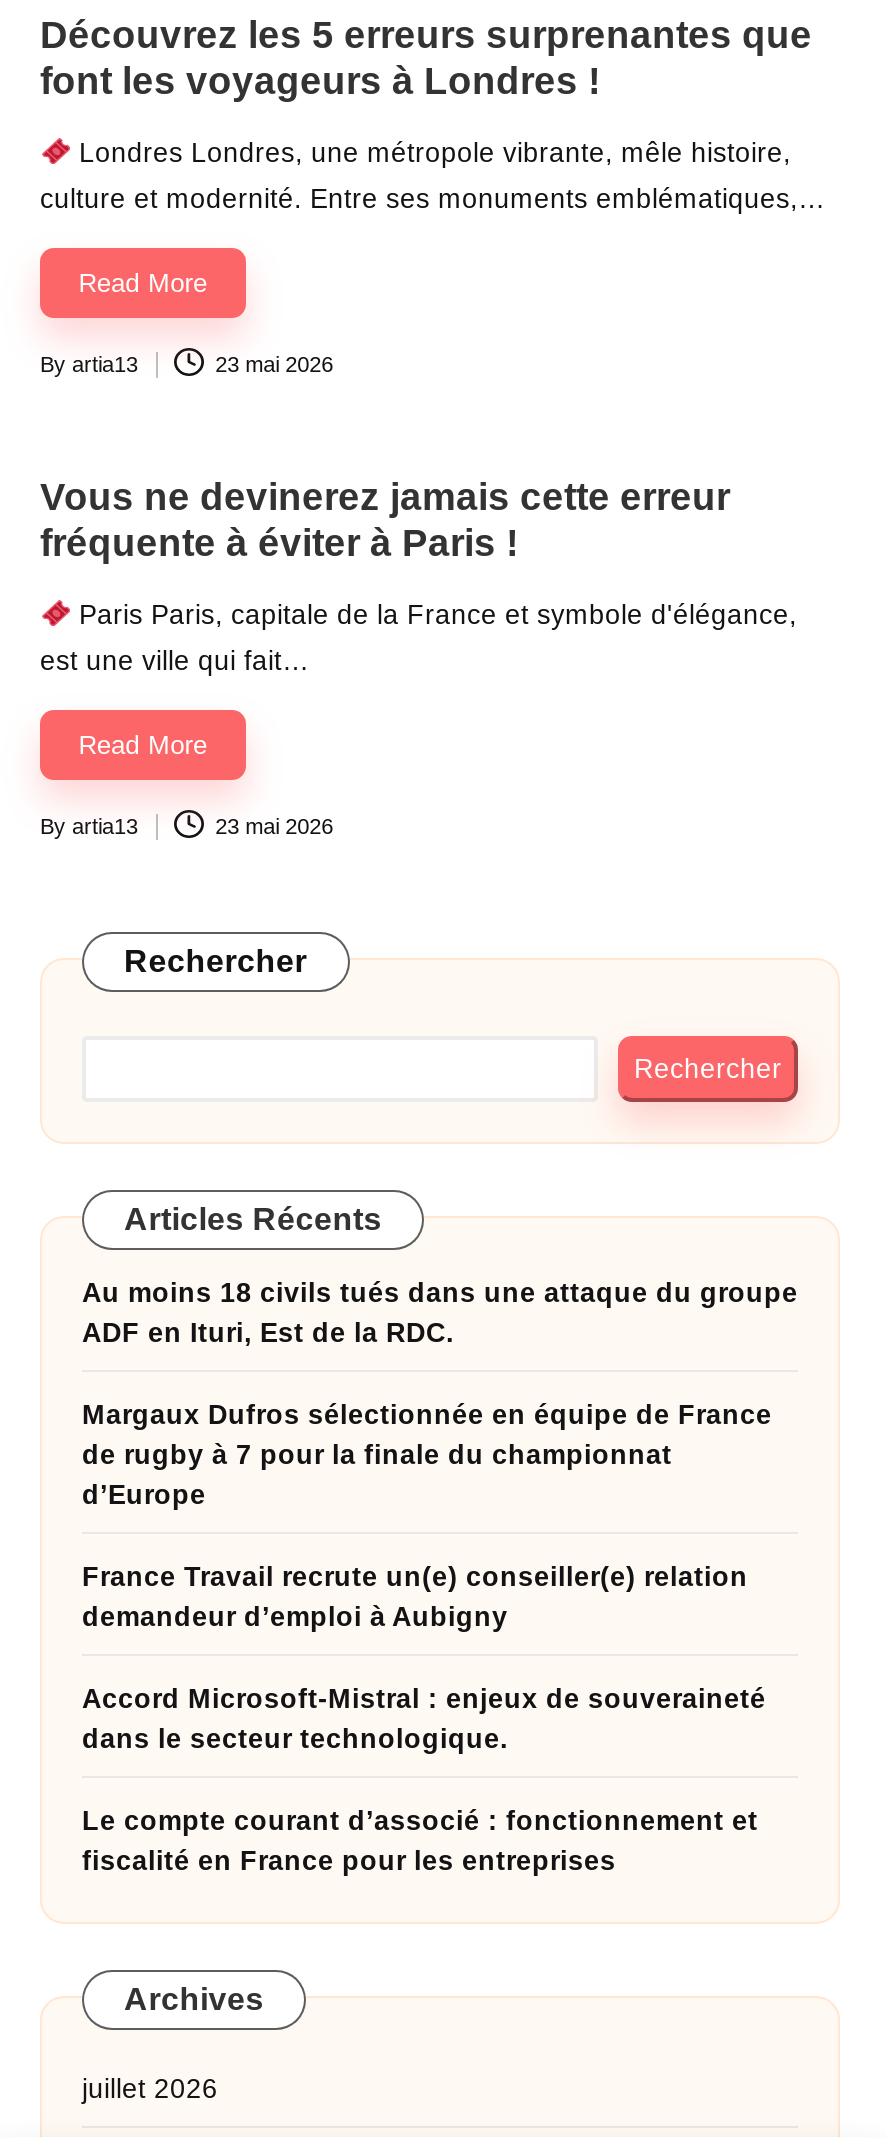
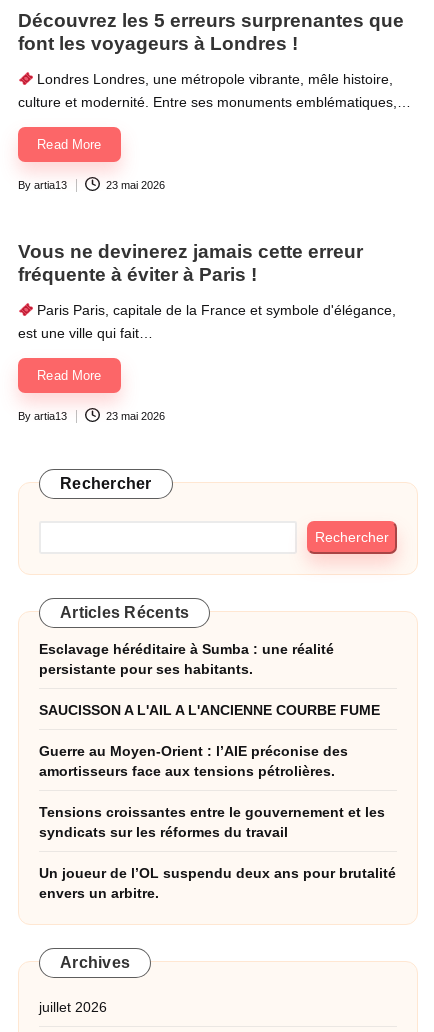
- Au moins 18 civils tués dans une attaque du groupe
- ADF en Ituri, Est de la RDC.
+ Esclavage héréditaire à Sumba : une réalité
+ persistante pour ses habitants.

- Margaux Dufros sélectionnée en équipe de France
- de rugby à 7 pour la finale du championnat
- d’Europe
+ SAUCISSON A L'AIL A L'ANCIENNE COURBE FUME

- France Travail recrute un(e) conseiller(e) relation
- demandeur d’emploi à Aubigny
+ Guerre au Moyen-Orient : l’AIE préconise des
+ amortisseurs face aux tensions pétrolières.

- Accord Microsoft-Mistral : enjeux de souveraineté
- dans le secteur technologique.
+ Tensions croissantes entre le gouvernement et les
+ syndicats sur les réformes du travail

- Le compte courant d’associé : fonctionnement et
- fiscalité en France pour les entreprises
+ Un joueur de l’OL suspendu deux ans pour brutalité
+ envers un arbitre.
